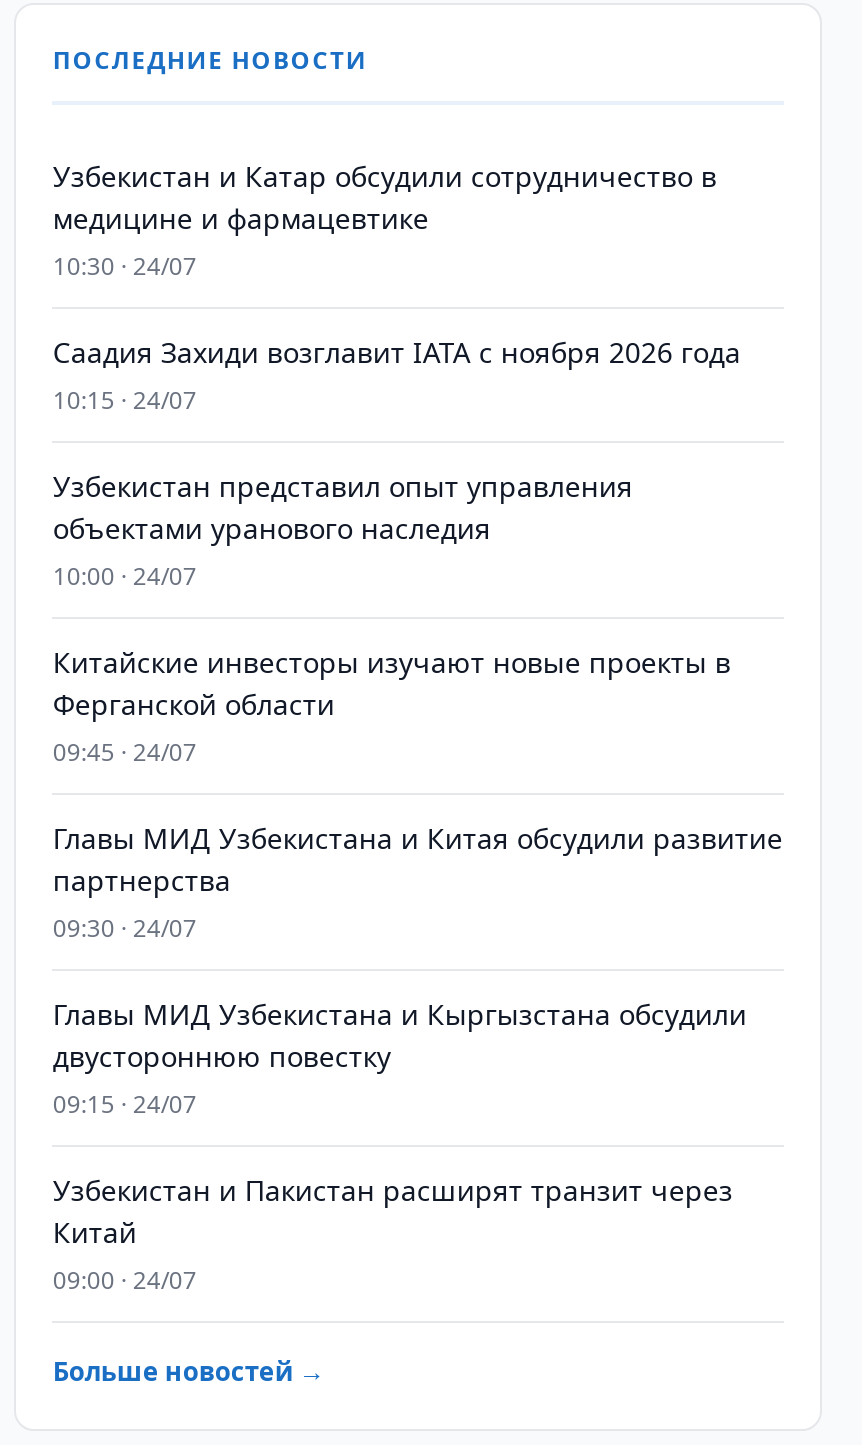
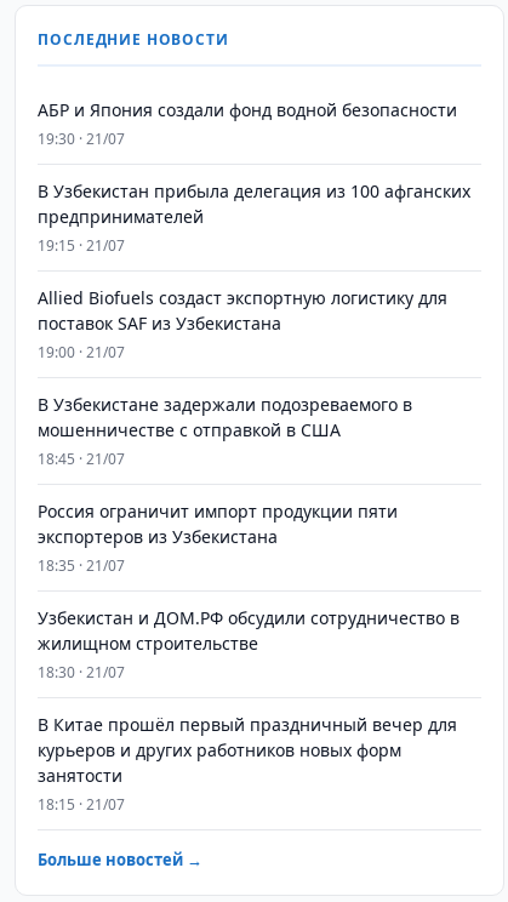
- Узбекистан и Катар обсудили сотрудничество в
- медицине и фармацевтике
- 10:30 · 24/07
+ АБР и Япония создали фонд водной безопасности
+ 19:30 · 21/07

- Саадия Захиди возглавит IATA с ноября 2026 года
- 10:15 · 24/07
+ В Узбекистан прибыла делегация из 100 афганских
+ предпринимателей
+ 19:15 · 21/07

- Узбекистан представил опыт управления
- объектами уранового наследия
- 10:00 · 24/07
+ Allied Biofuels создаст экспортную логистику для
+ поставок SAF из Узбекистана
+ 19:00 · 21/07

- Китайские инвесторы изучают новые проекты в
- Ферганской области
- 09:45 · 24/07
+ В Узбекистане задержали подозреваемого в
+ мошенничестве с отправкой в США
+ 18:45 · 21/07

- Главы МИД Узбекистана и Китая обсудили развитие
- партнерства
- 09:30 · 24/07
+ Россия ограничит импорт продукции пяти
+ экспортеров из Узбекистана
+ 18:35 · 21/07

- Главы МИД Узбекистана и Кыргызстана обсудили
- двустороннюю повестку
- 09:15 · 24/07
+ Узбекистан и ДОМ.РФ обсудили сотрудничество в
+ жилищном строительстве
+ 18:30 · 21/07

- Узбекистан и Пакистан расширят транзит через
- Китай
- 09:00 · 24/07
+ В Китае прошёл первый праздничный вечер для
+ курьеров и других работников новых форм
+ занятости
+ 18:15 · 21/07
